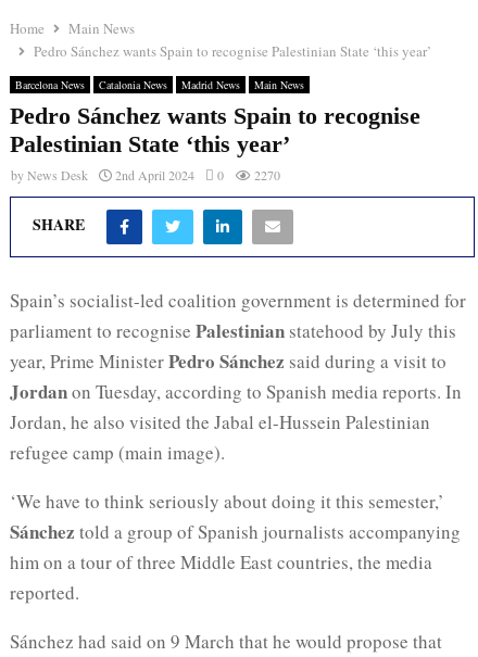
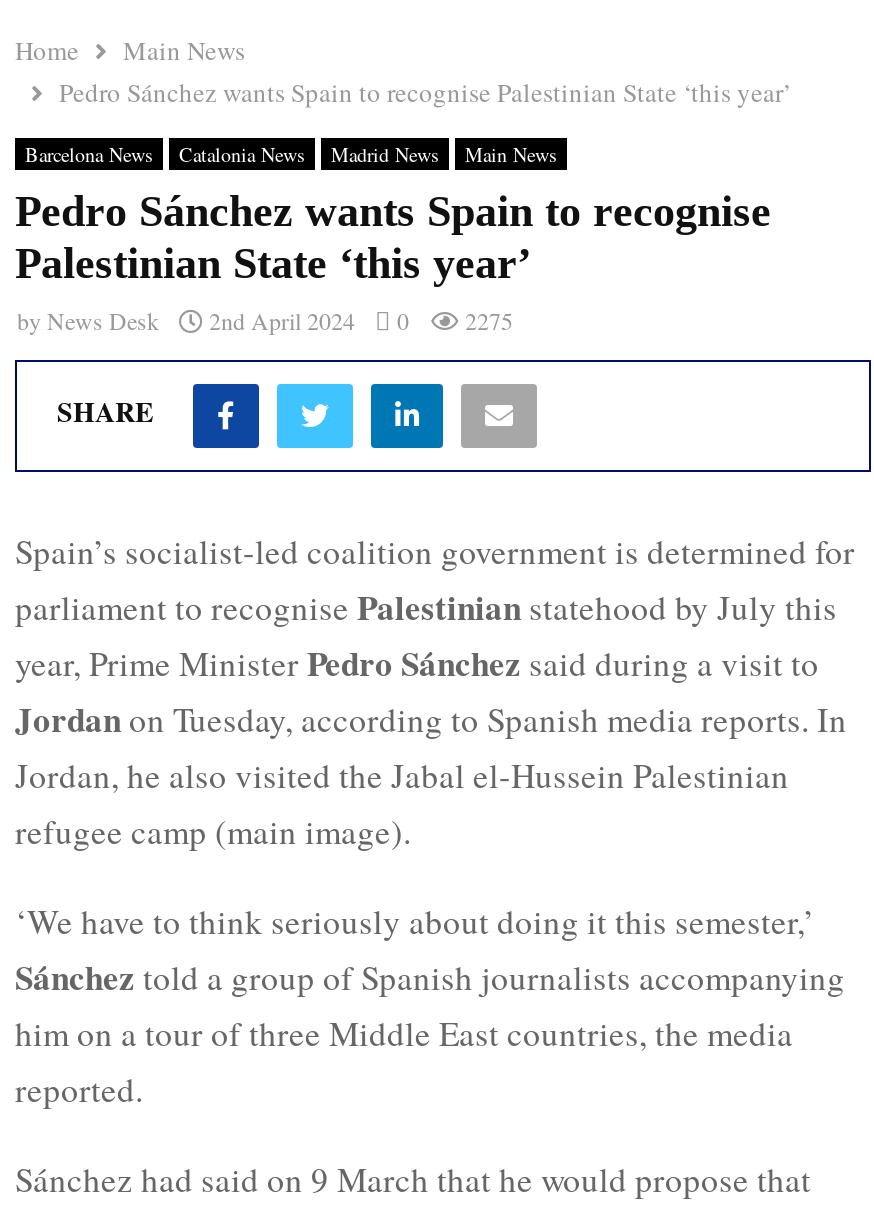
- by News Desk 2nd April 2024 0 2270
+ by News Desk 2nd April 2024 0 2275
